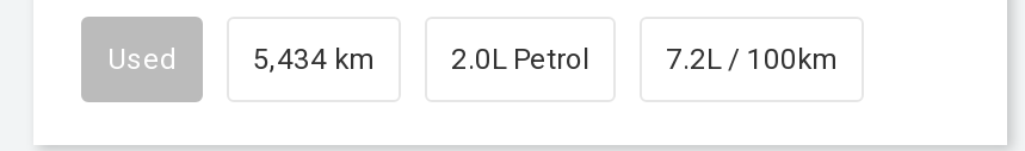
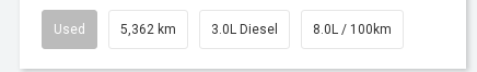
- 5,434 km
- 2.0L Petrol
- 7.2L / 100km
+ 5,362 km
+ 3.0L Diesel
+ 8.0L / 100km
